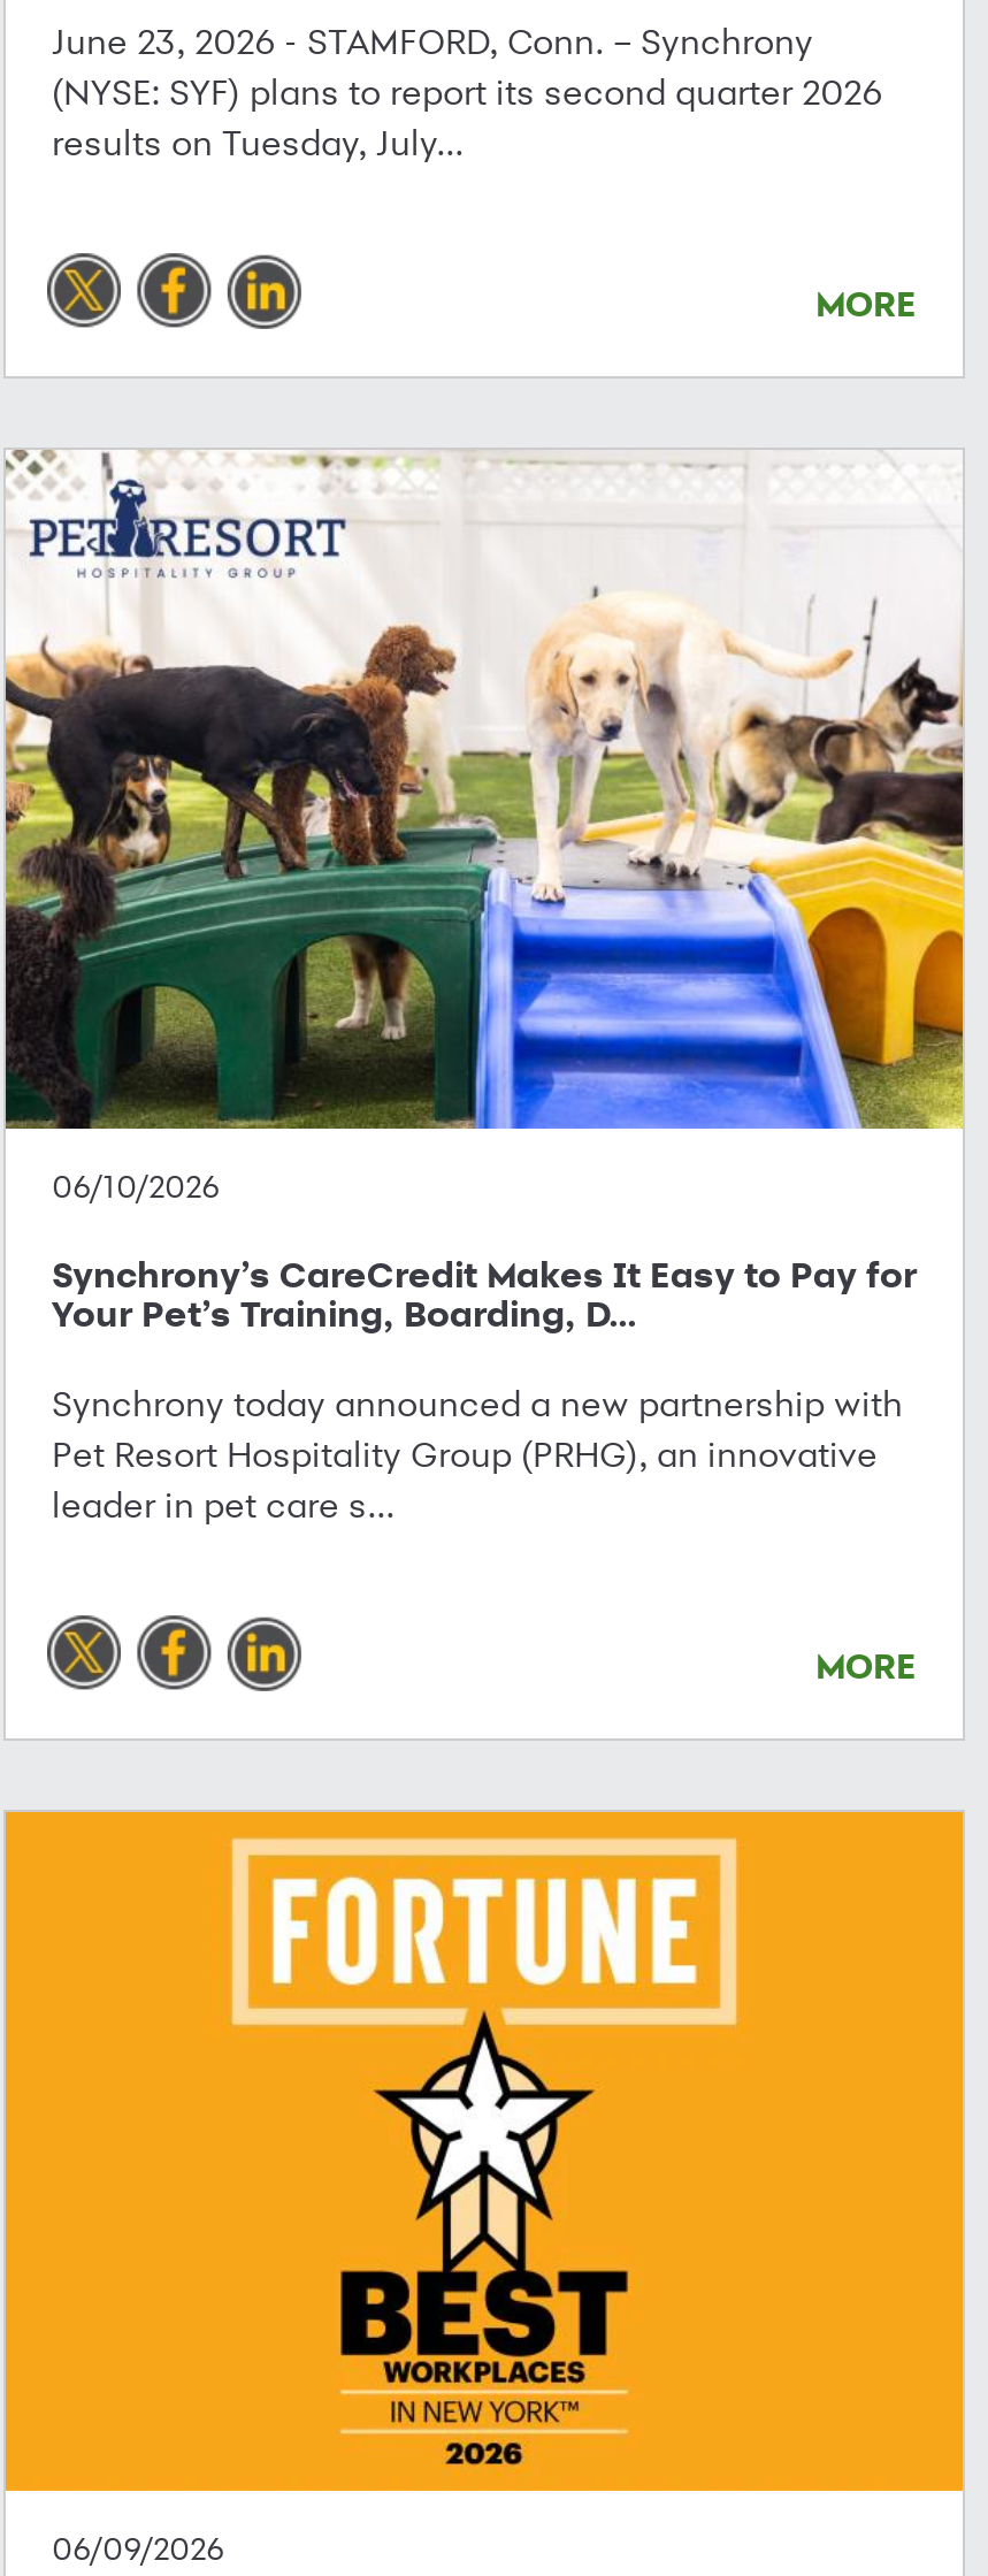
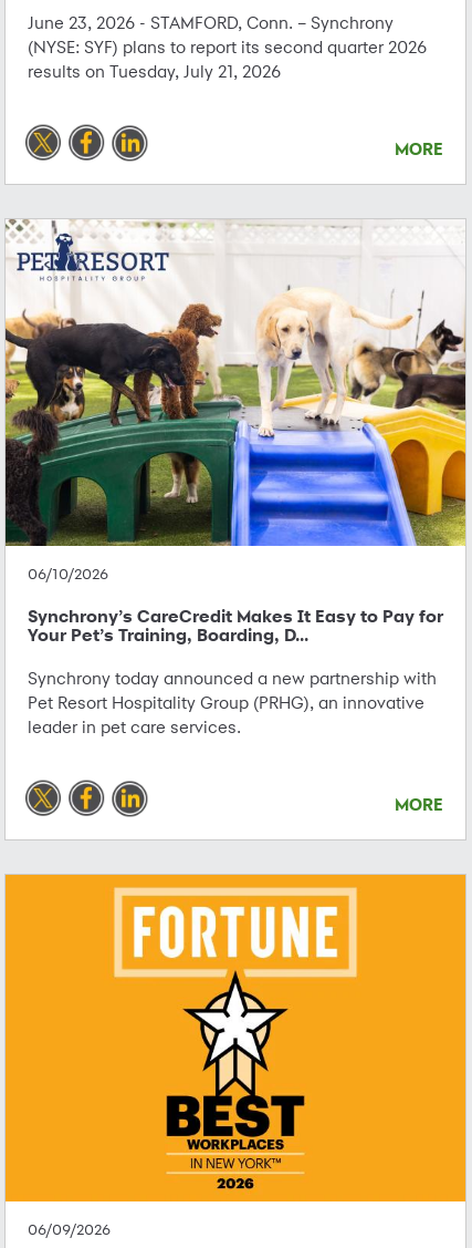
- results on Tuesday, July...
+ results on Tuesday, July 21, 2026

- leader in pet care s...
+ leader in pet care services.
